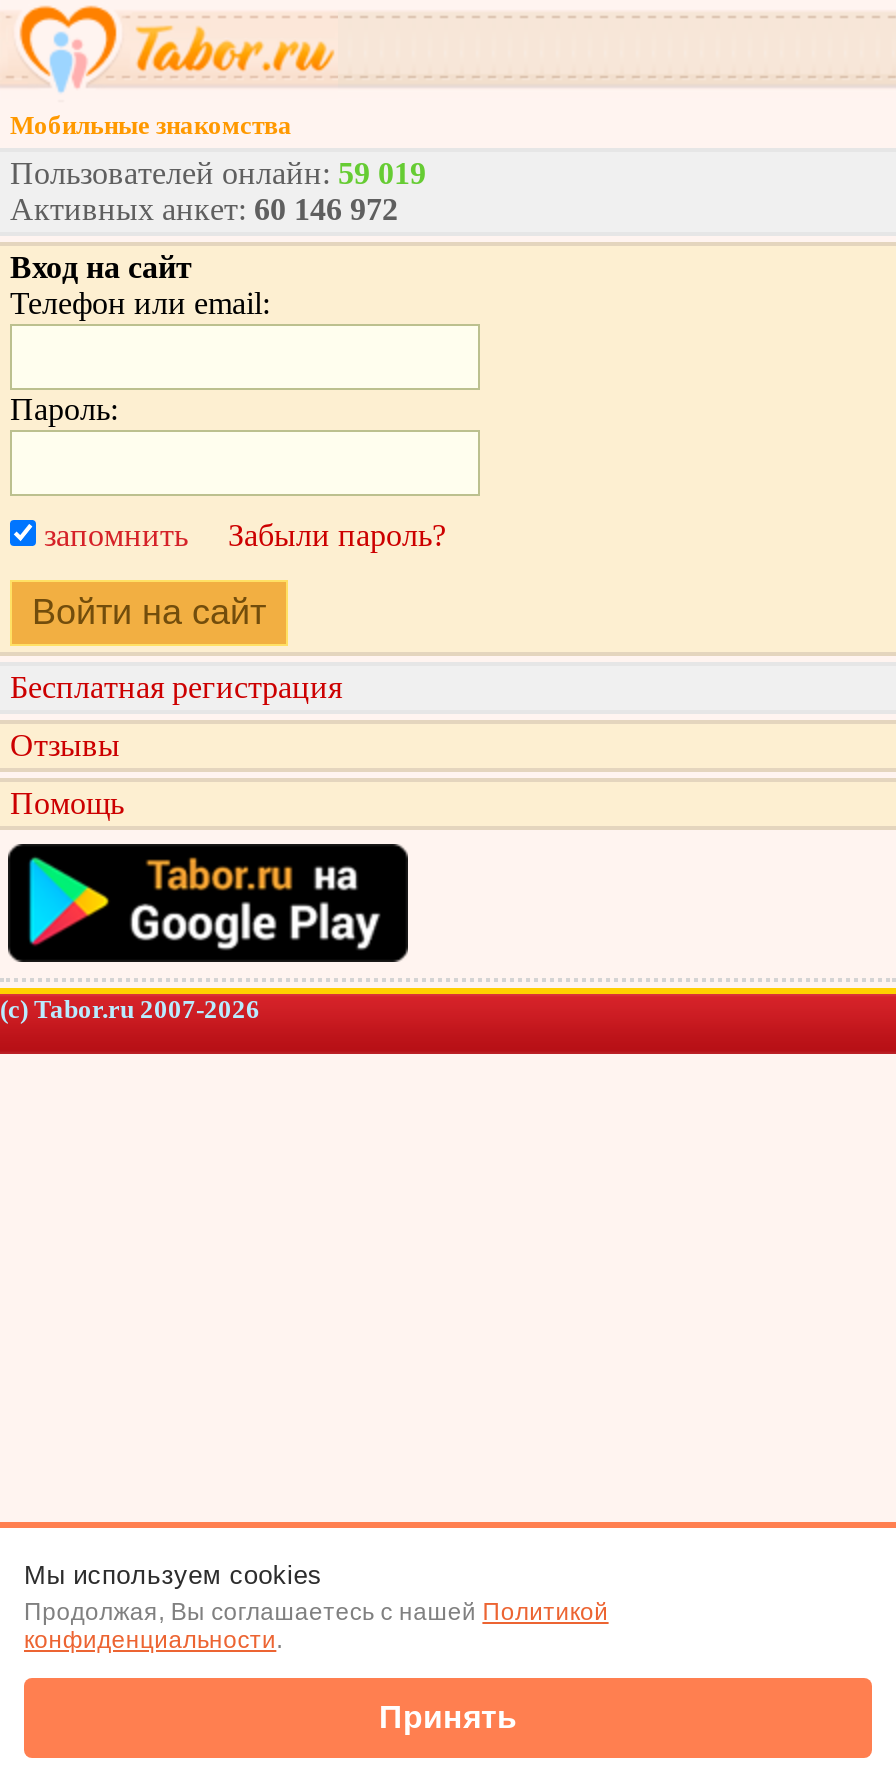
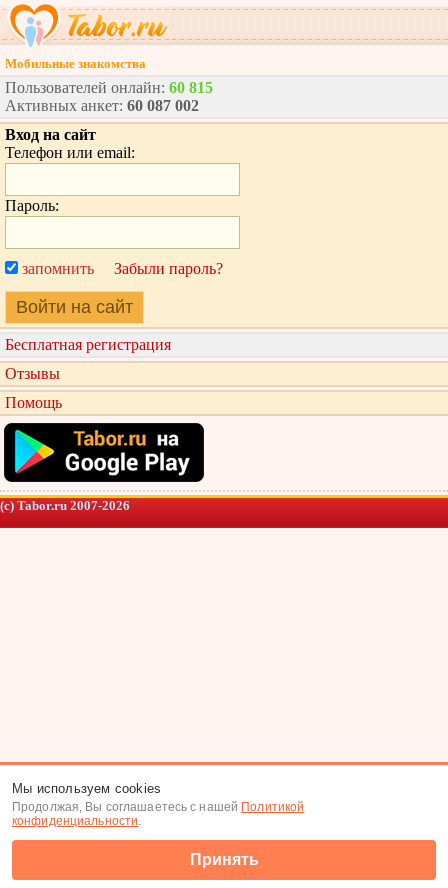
- Пользователей онлайн: 59 019
+ Пользователей онлайн: 60 815

- Активных анкет: 60 146 972
+ Активных анкет: 60 087 002
